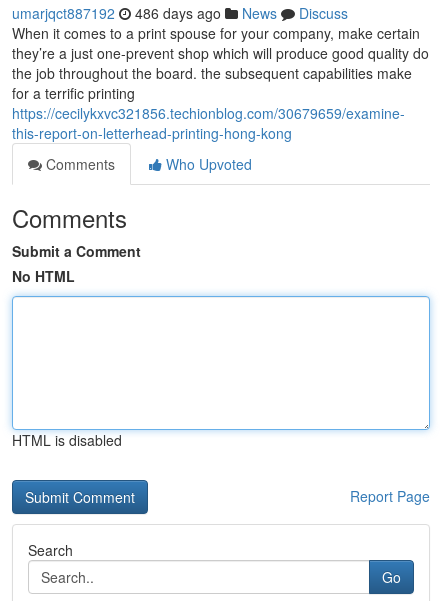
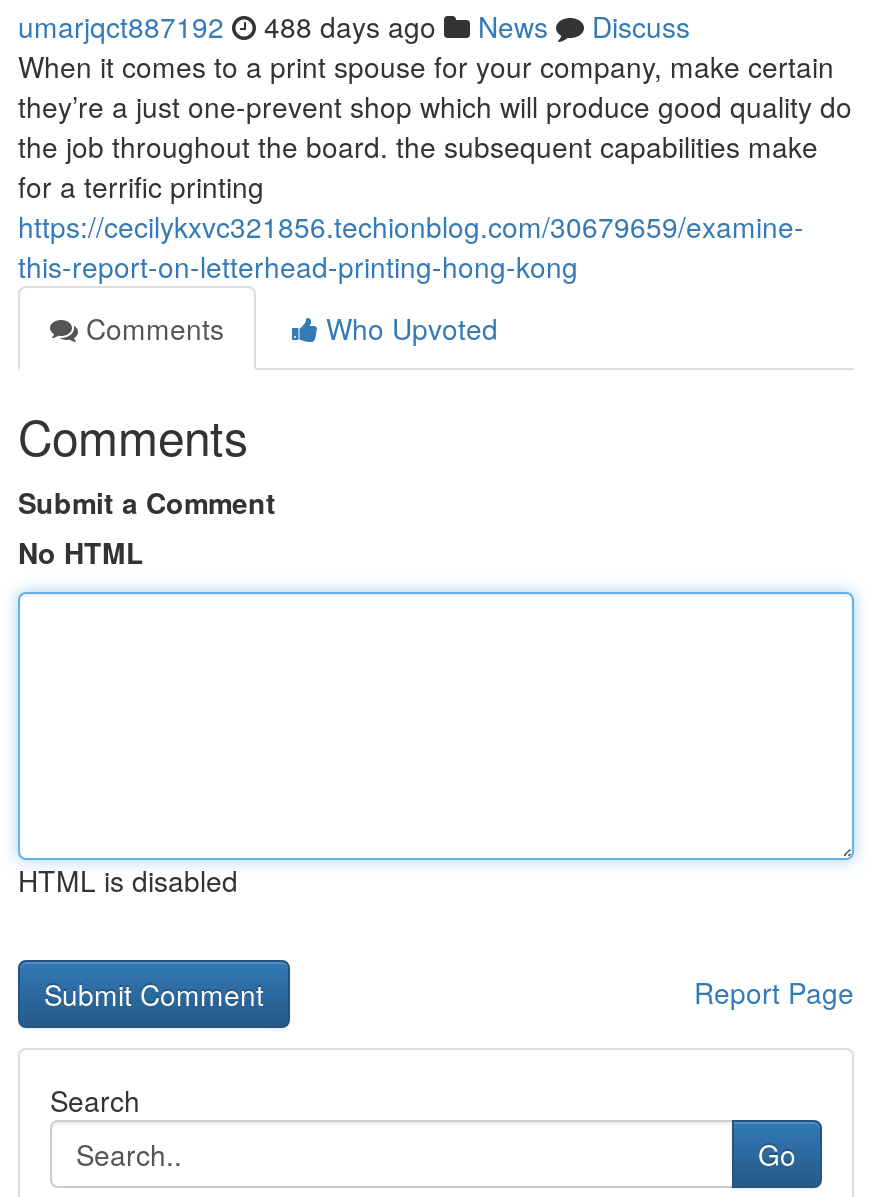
- umarjqct887192 486 days ago News Discuss
+ umarjqct887192 488 days ago News Discuss
